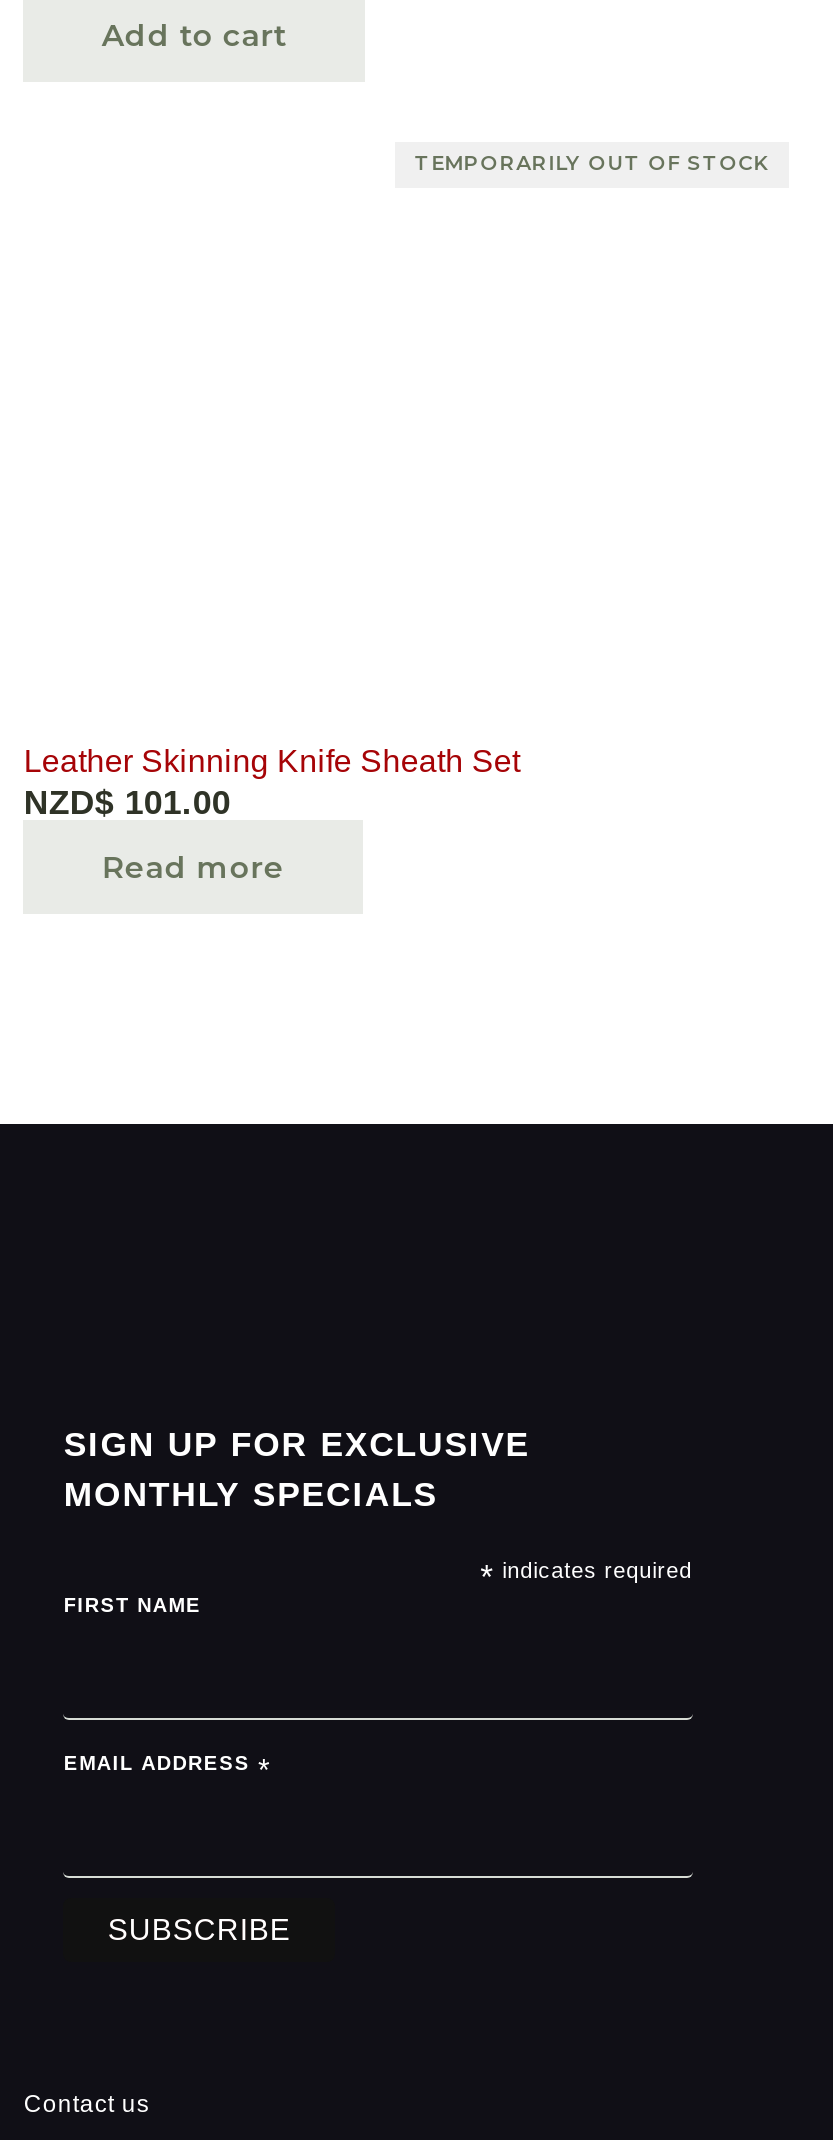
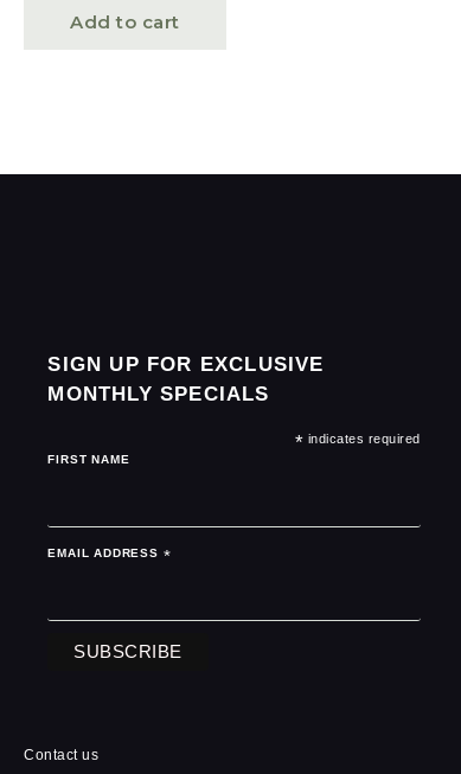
- TEMPORARILY OUT OF STOCK

- Leather Skinning Knife Sheath Set
- NZD$101.00
- Read more
